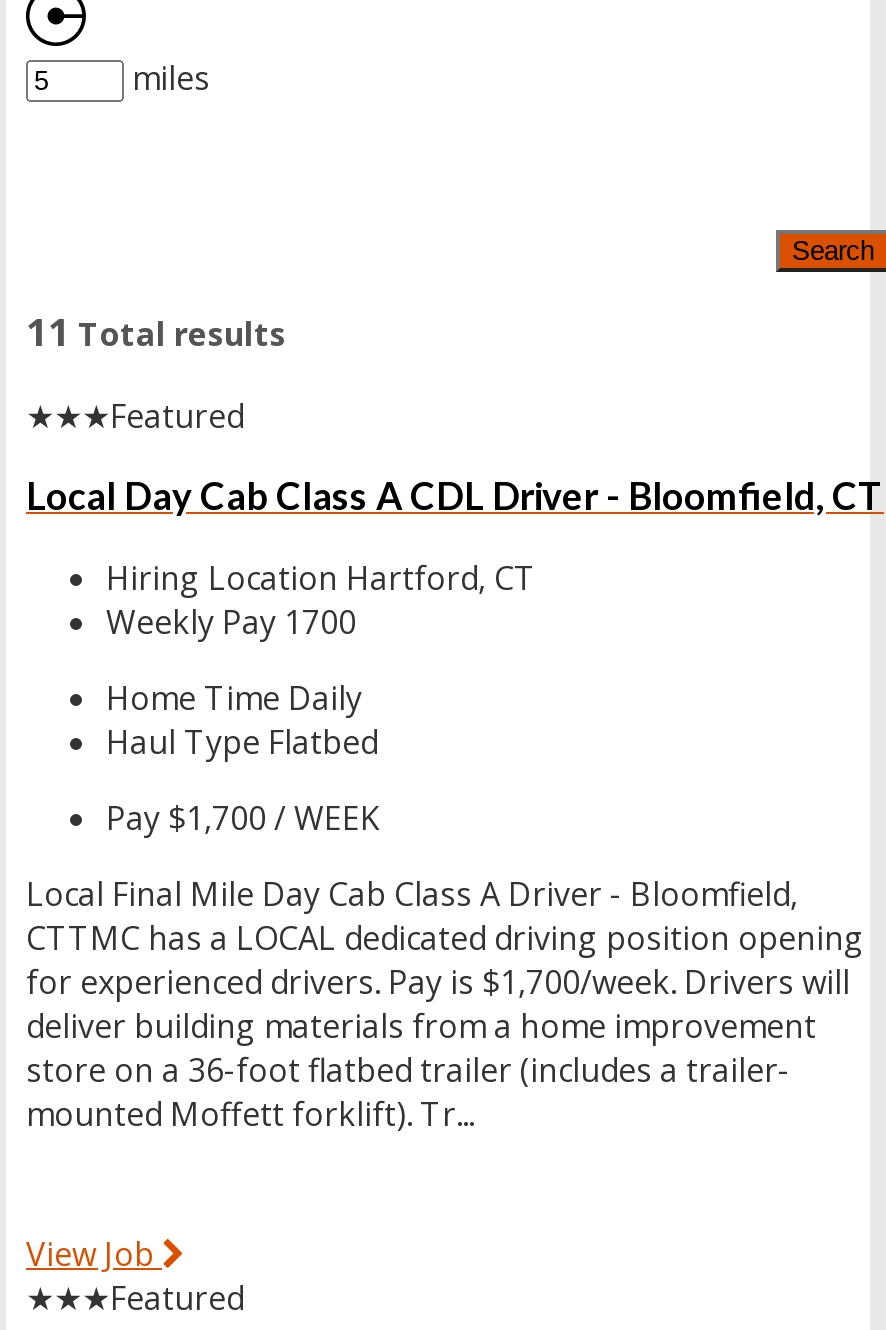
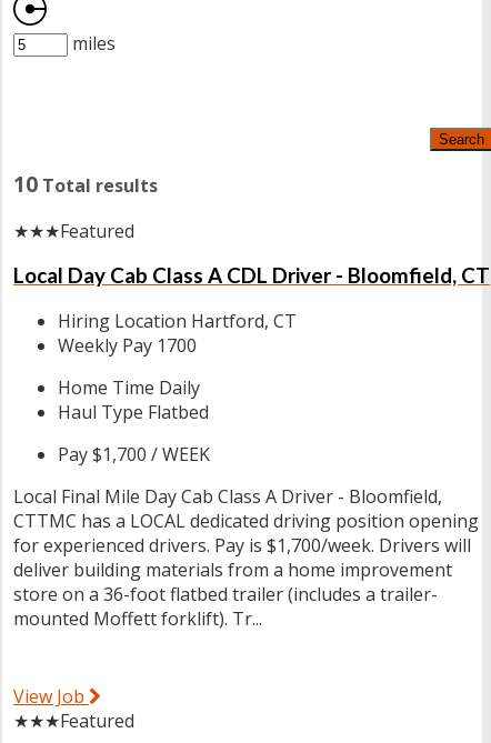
- 11 Total results
+ 10 Total results
